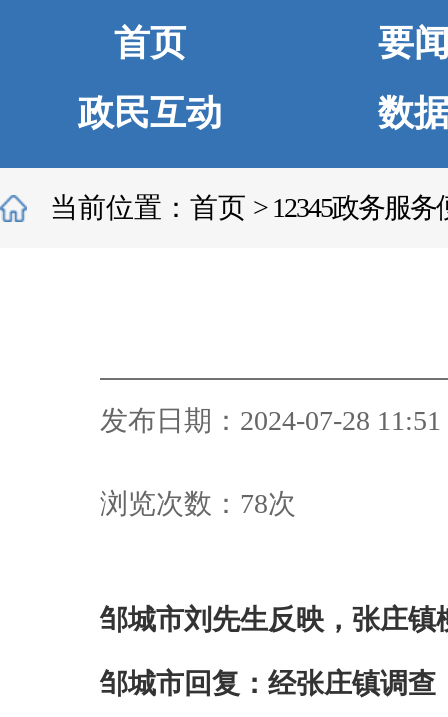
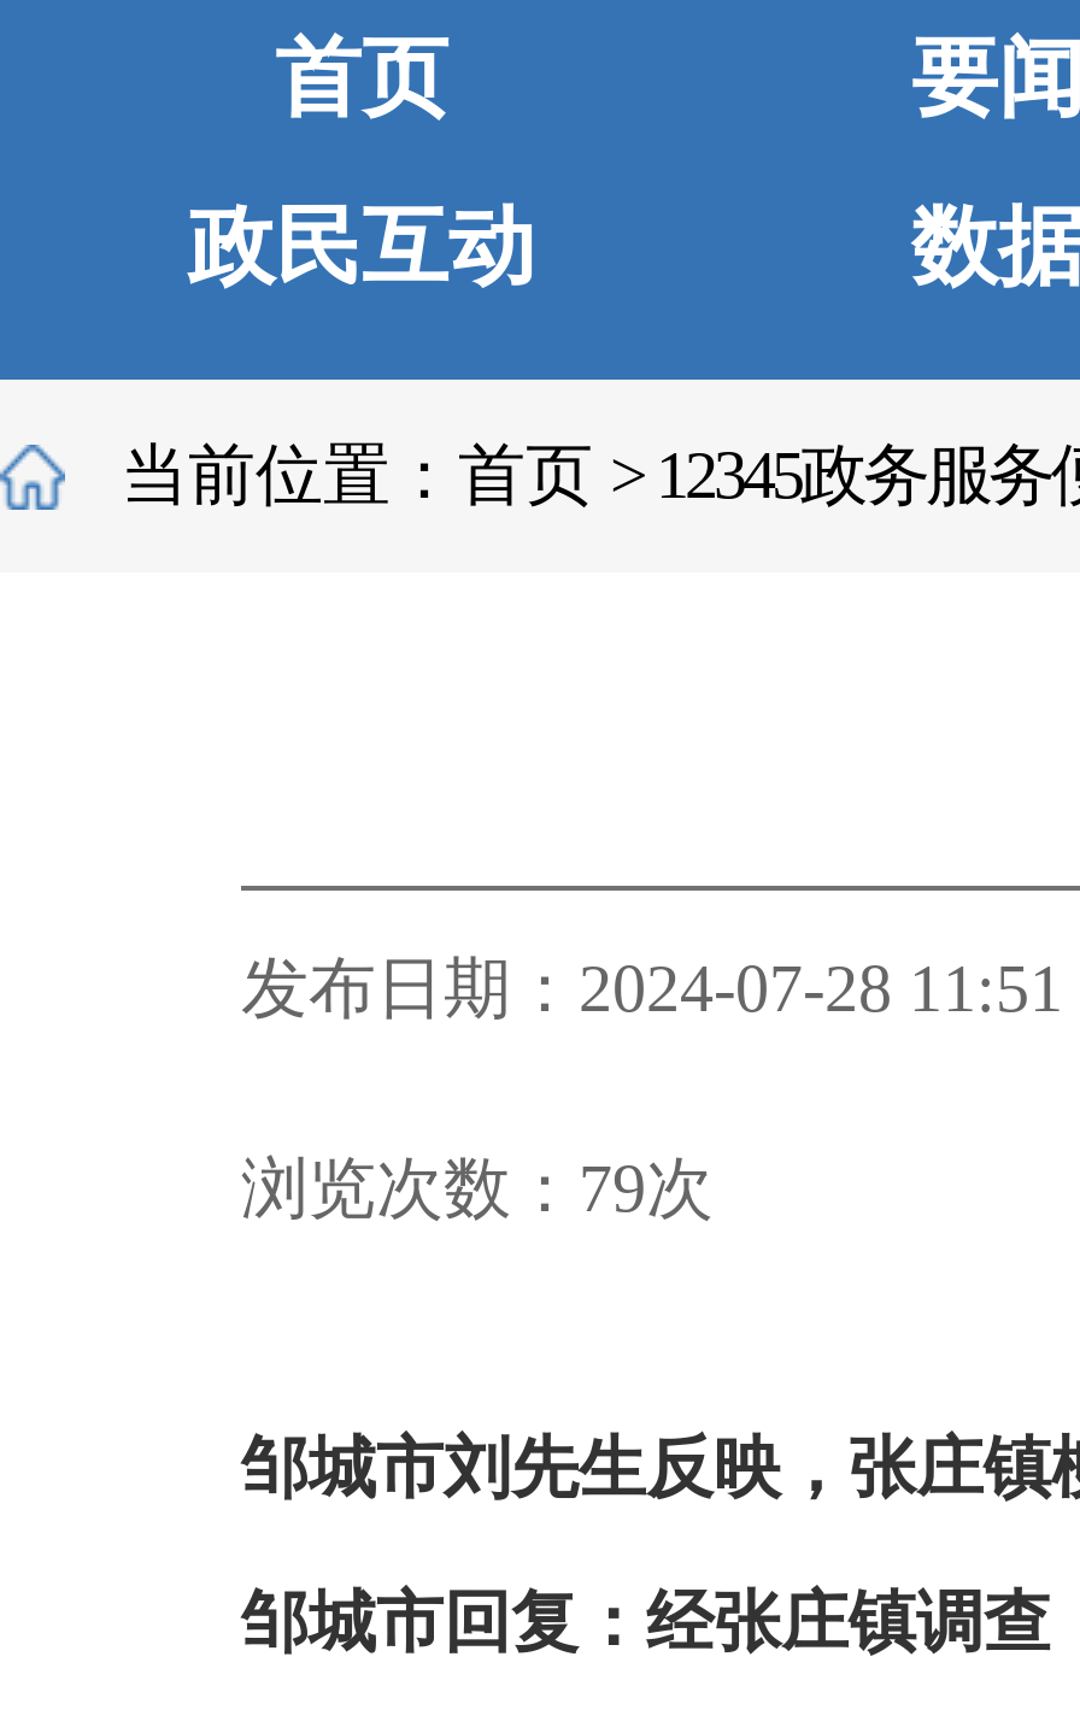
- 浏览次数：78次
+ 浏览次数：79次
